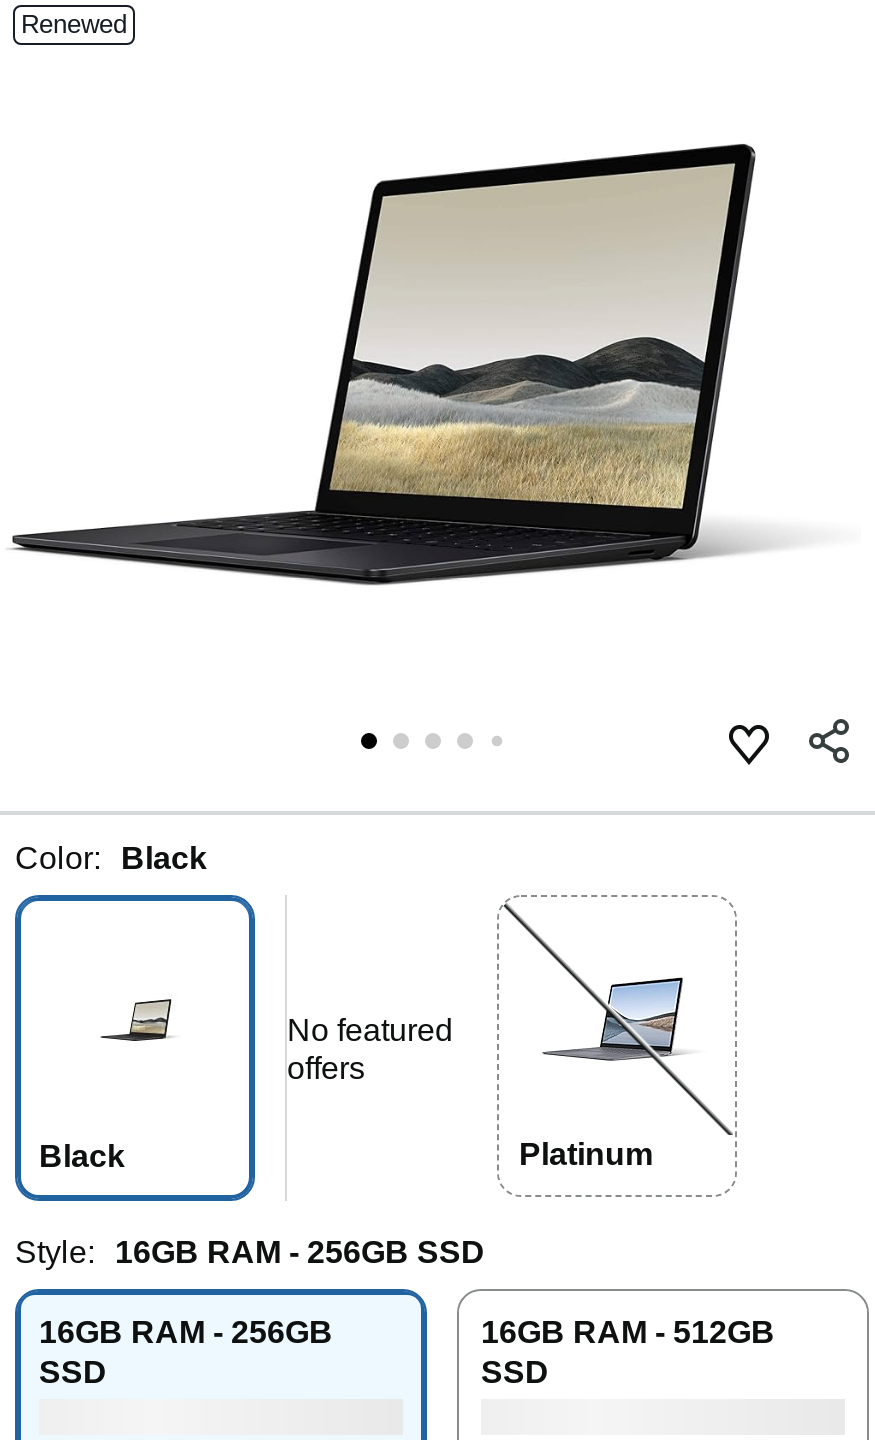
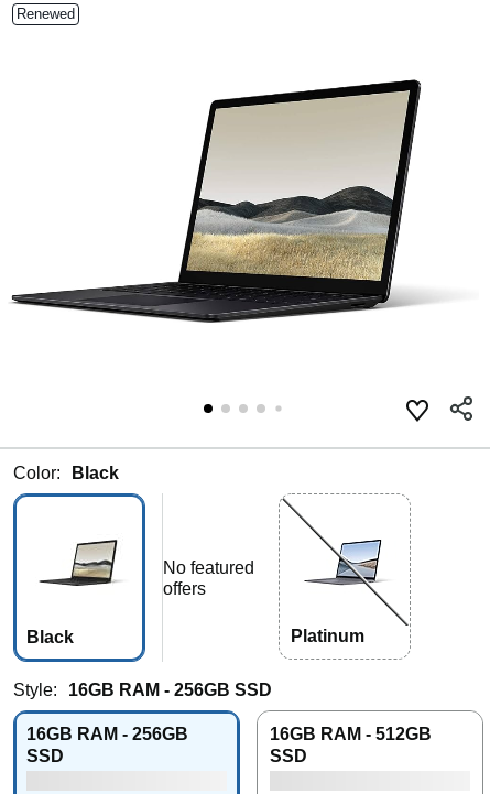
- [image]
+ [image]
